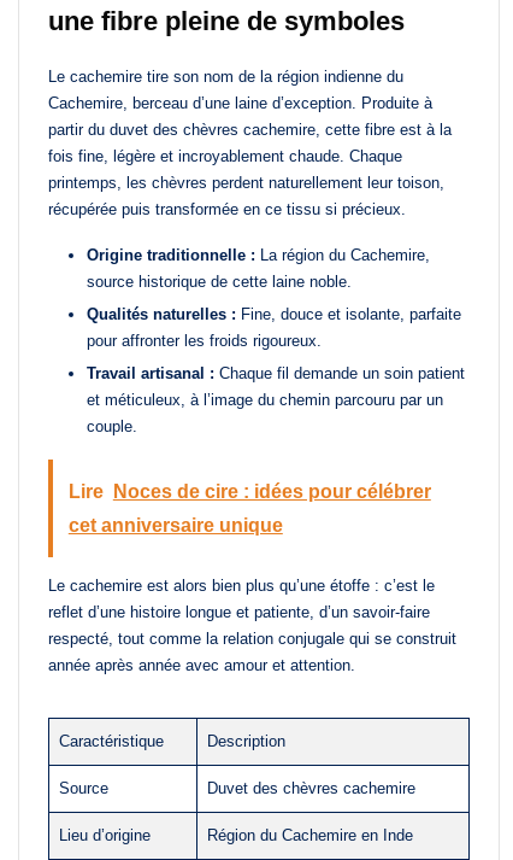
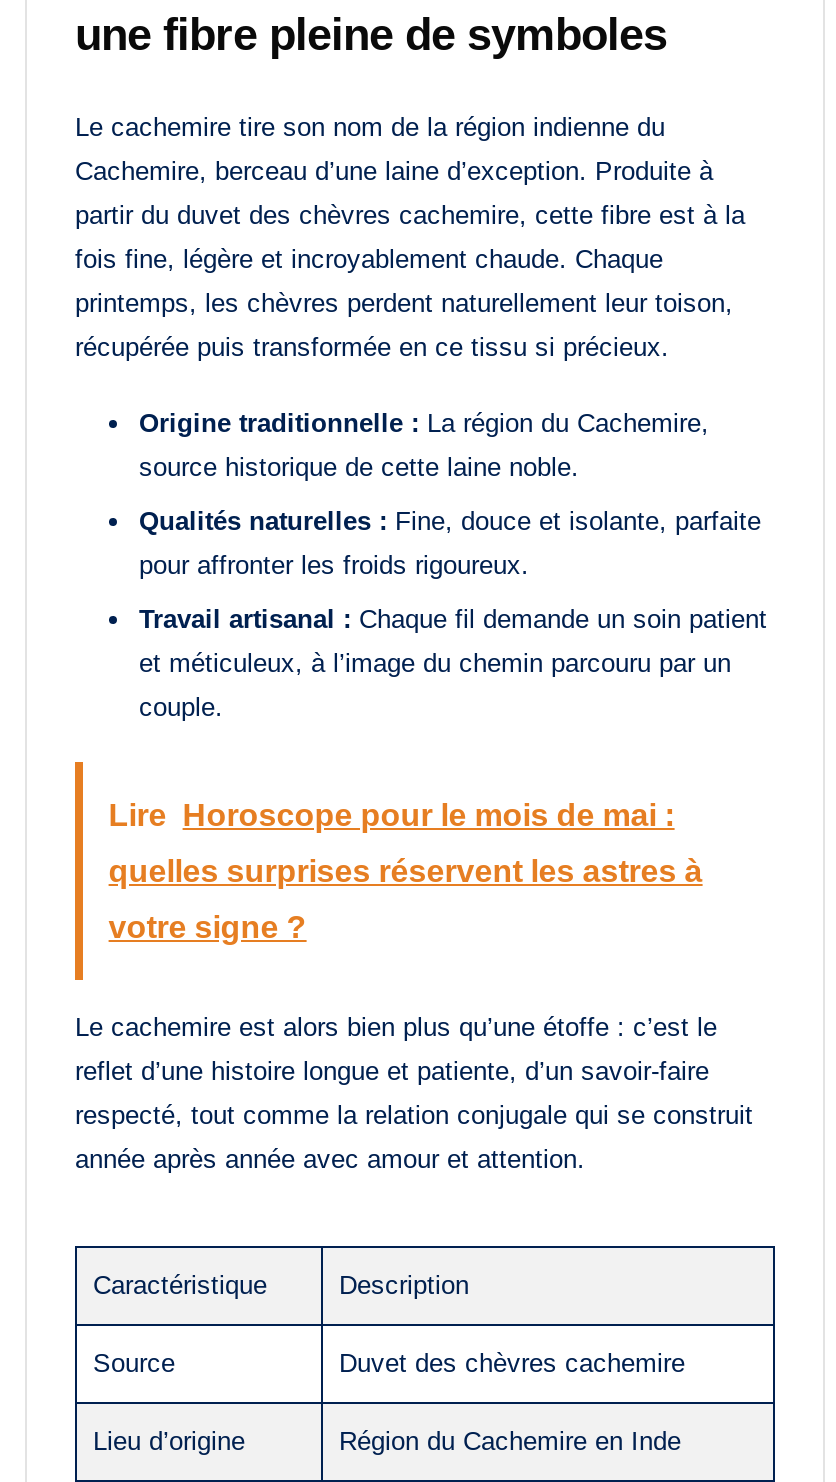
- Lire Noces de cire : idées pour célébrer
- cet anniversaire unique
+ Lire Horoscope pour le mois de mai :
+ quelles surprises réservent les astres à
+ votre signe ?
